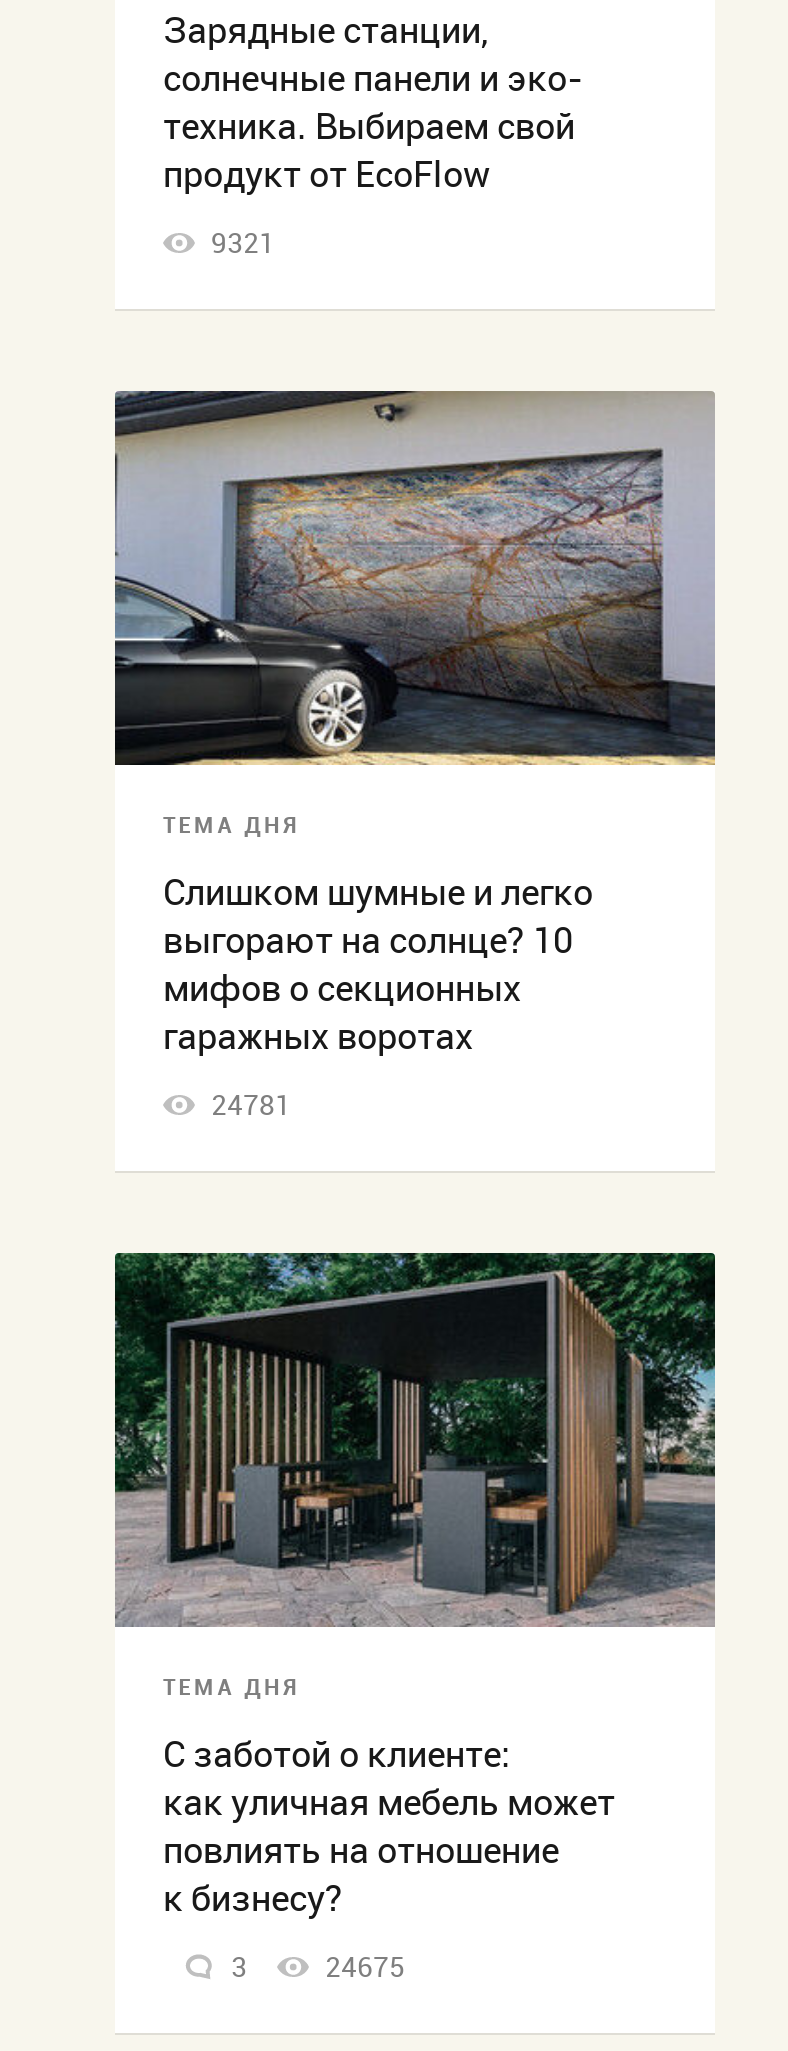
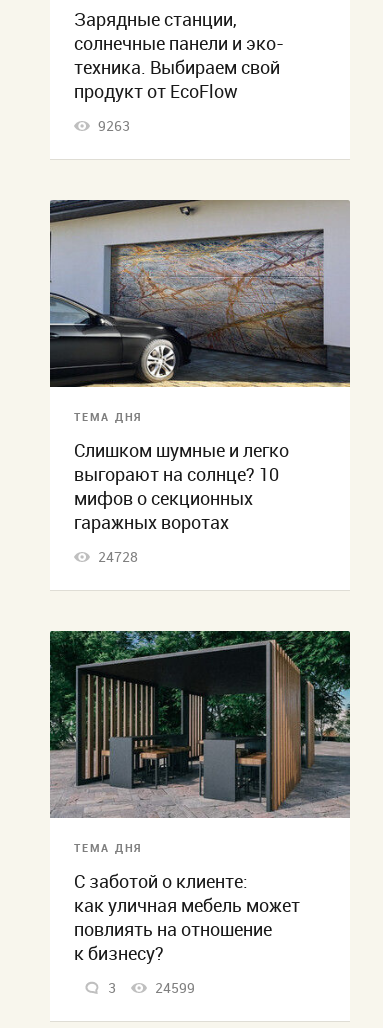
- 9321
+ 9263

- 24781
+ 24728

- 24675
+ 24599
